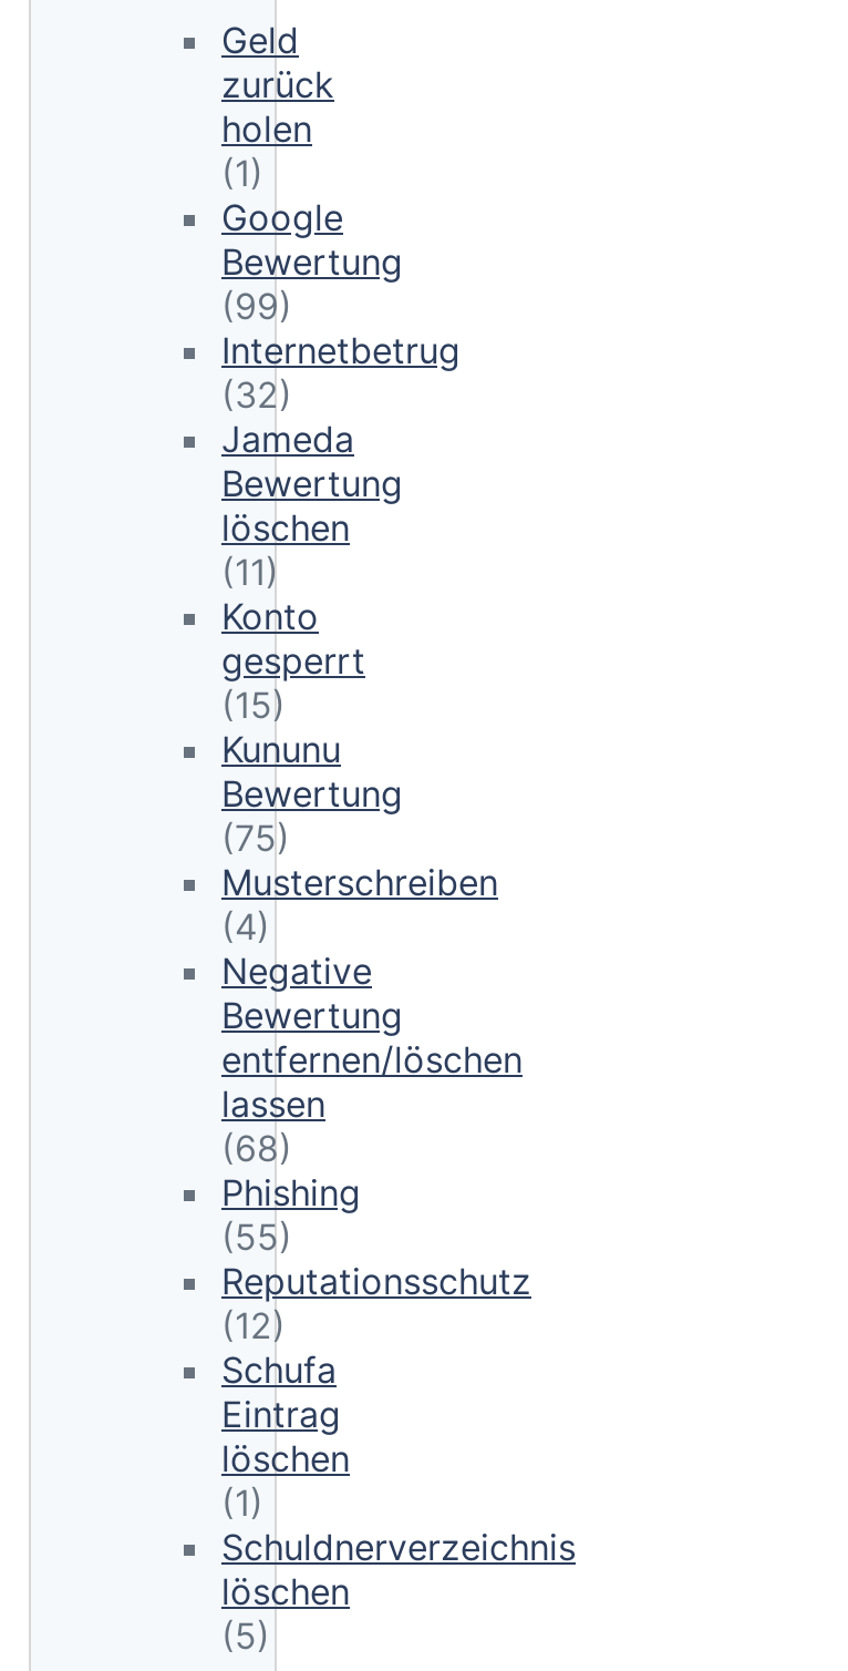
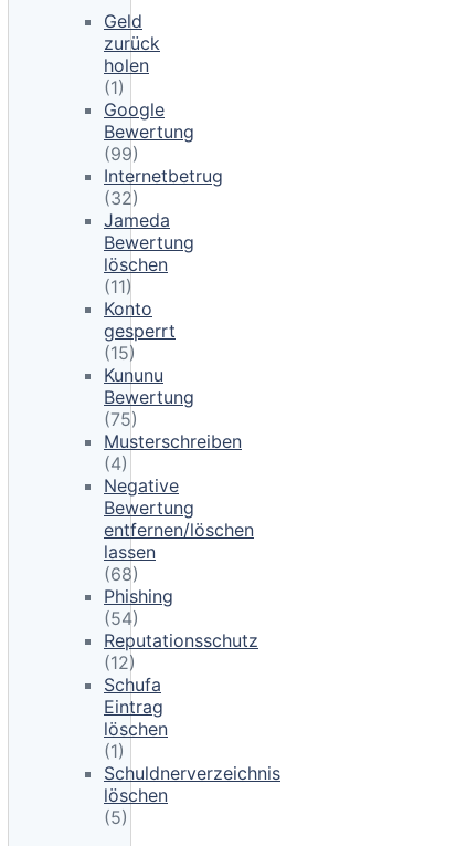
- (55)
+ (54)
